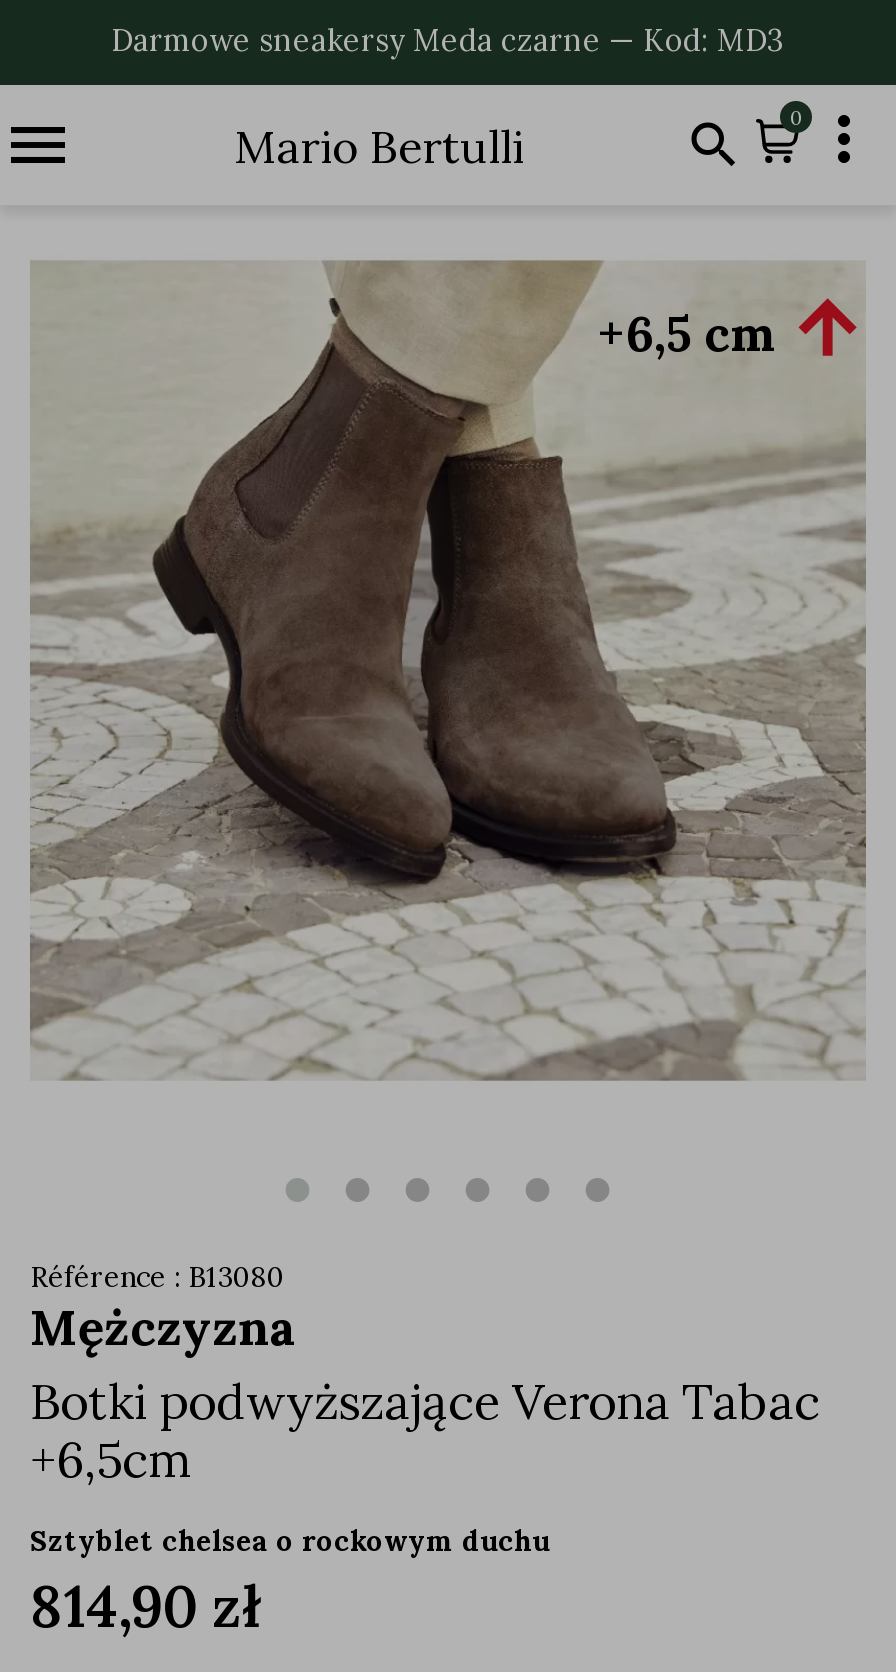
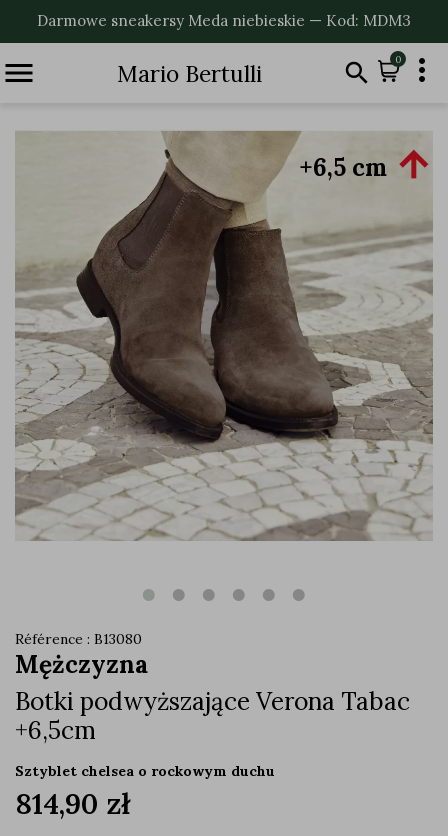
- Darmowe sneakersy Meda czarne — Kod: MD3
+ Darmowe sneakersy Meda niebieskie — Kod: MDM3
